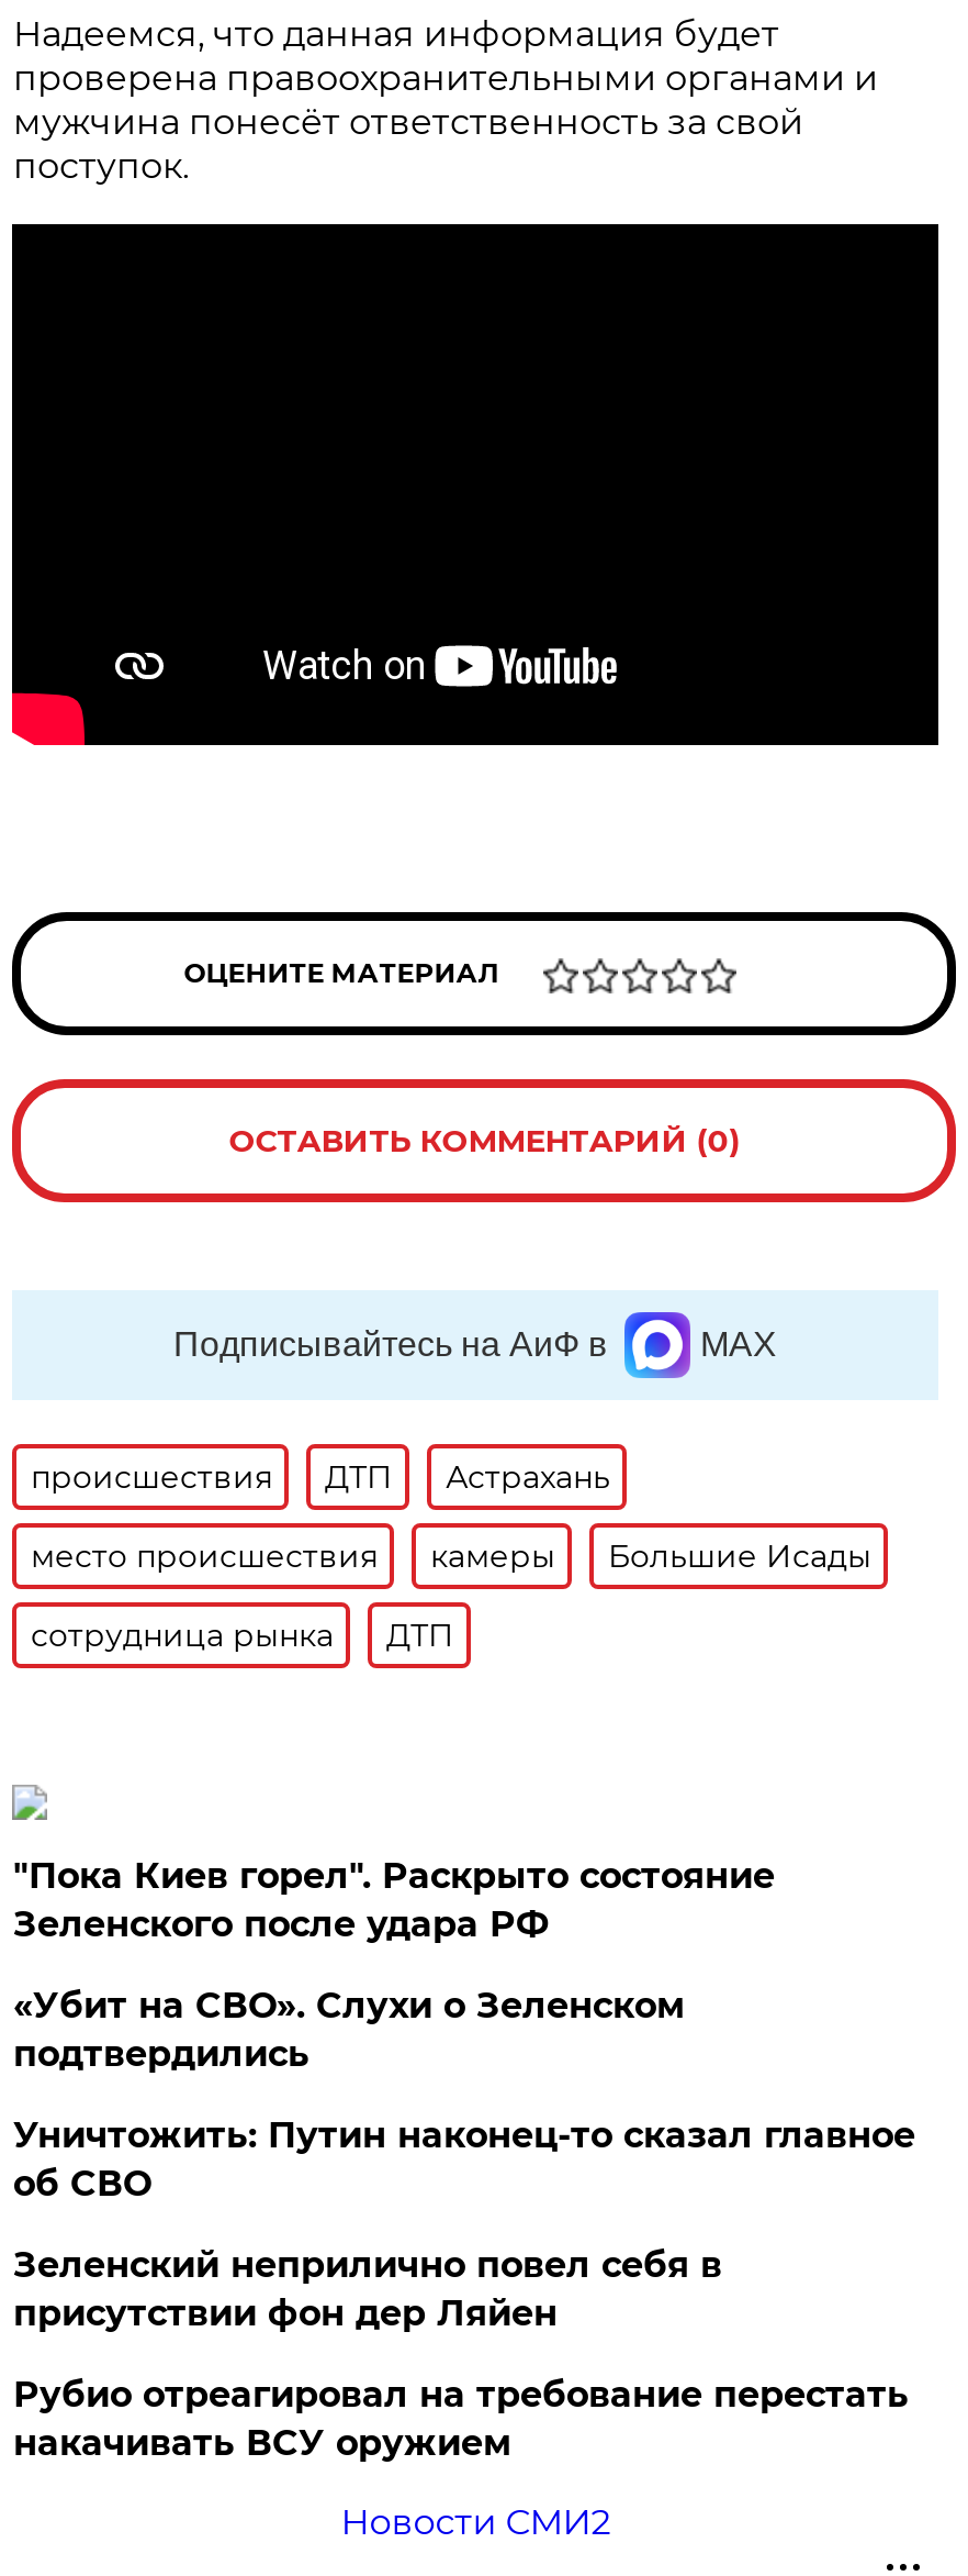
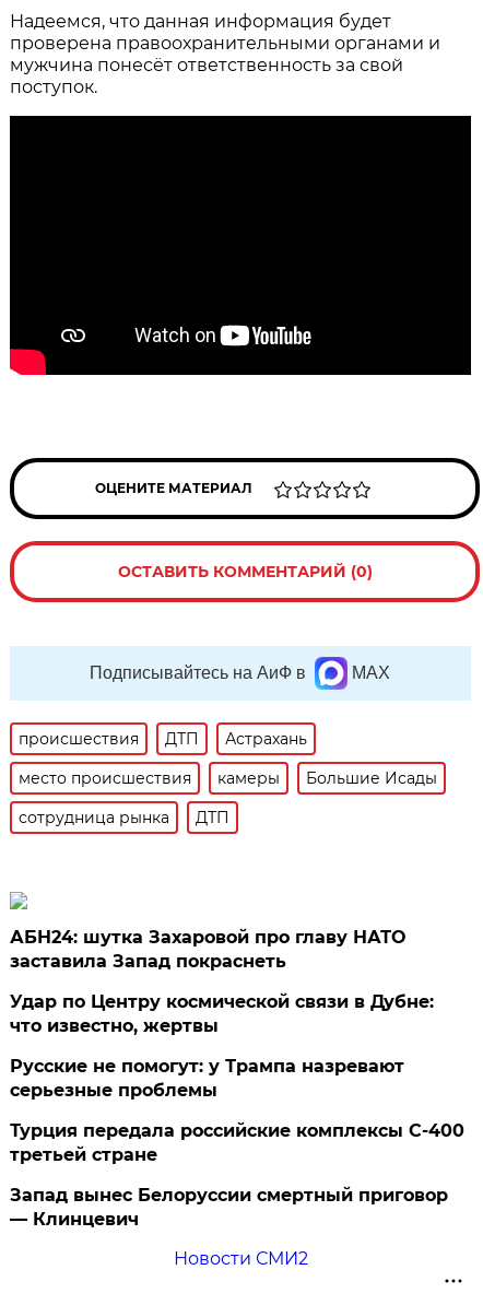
- "Пока Киев горел". Раскрыто состояние
- Зеленского после удара РФ
+ АБН24: шутка Захаровой про главу НАТО
+ заставила Запад покраснеть

- «Убит на СВО». Слухи о Зеленском
- подтвердились
+ Удар по Центру космической связи в Дубне:
+ что известно, жертвы

- Уничтожить: Путин наконец-то сказал главное
- об СВО
+ Русские не помогут: у Трампа назревают
+ серьезные проблемы

- Зеленский неприлично повел cебя в
- присутствии фон дер Ляйен
+ Турция передала российские комплексы С-400
+ третьей стране

- Рубио отреагировал на требование перестать
- накачивать ВСУ оружием
+ Запад вынес Белоруссии смертный приговор
+ — Клинцевич
